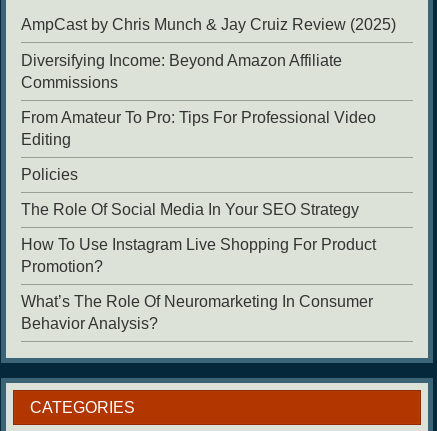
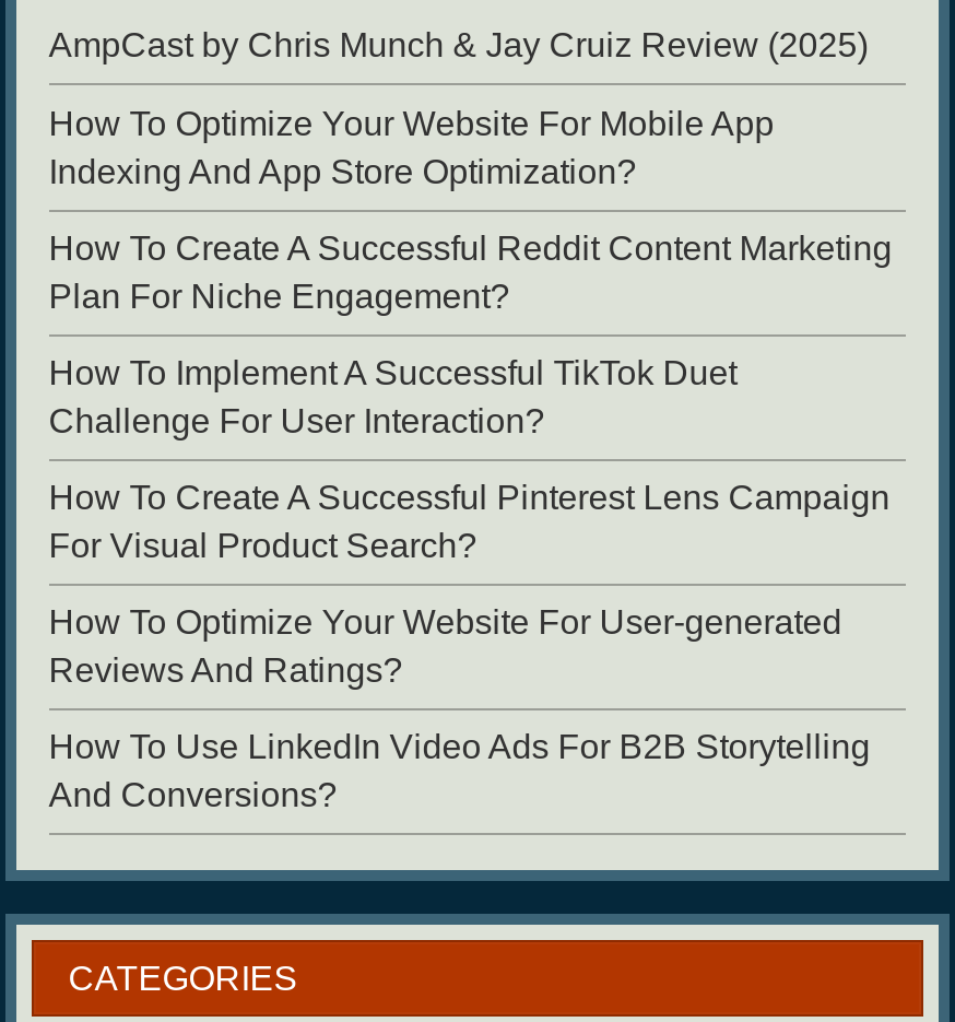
- Diversifying Income: Beyond Amazon Affiliate
- Commissions
+ How To Optimize Your Website For Mobile App
+ Indexing And App Store Optimization?

- From Amateur To Pro: Tips For Professional Video
- Editing
+ How To Create A Successful Reddit Content Marketing
+ Plan For Niche Engagement?

- Policies
+ How To Implement A Successful TikTok Duet
+ Challenge For User Interaction?

- The Role Of Social Media In Your SEO Strategy
+ How To Create A Successful Pinterest Lens Campaign
+ For Visual Product Search?

- How To Use Instagram Live Shopping For Product
- Promotion?
+ How To Optimize Your Website For User-generated
+ Reviews And Ratings?

- What’s The Role Of Neuromarketing In Consumer
- Behavior Analysis?
+ How To Use LinkedIn Video Ads For B2B Storytelling
+ And Conversions?
